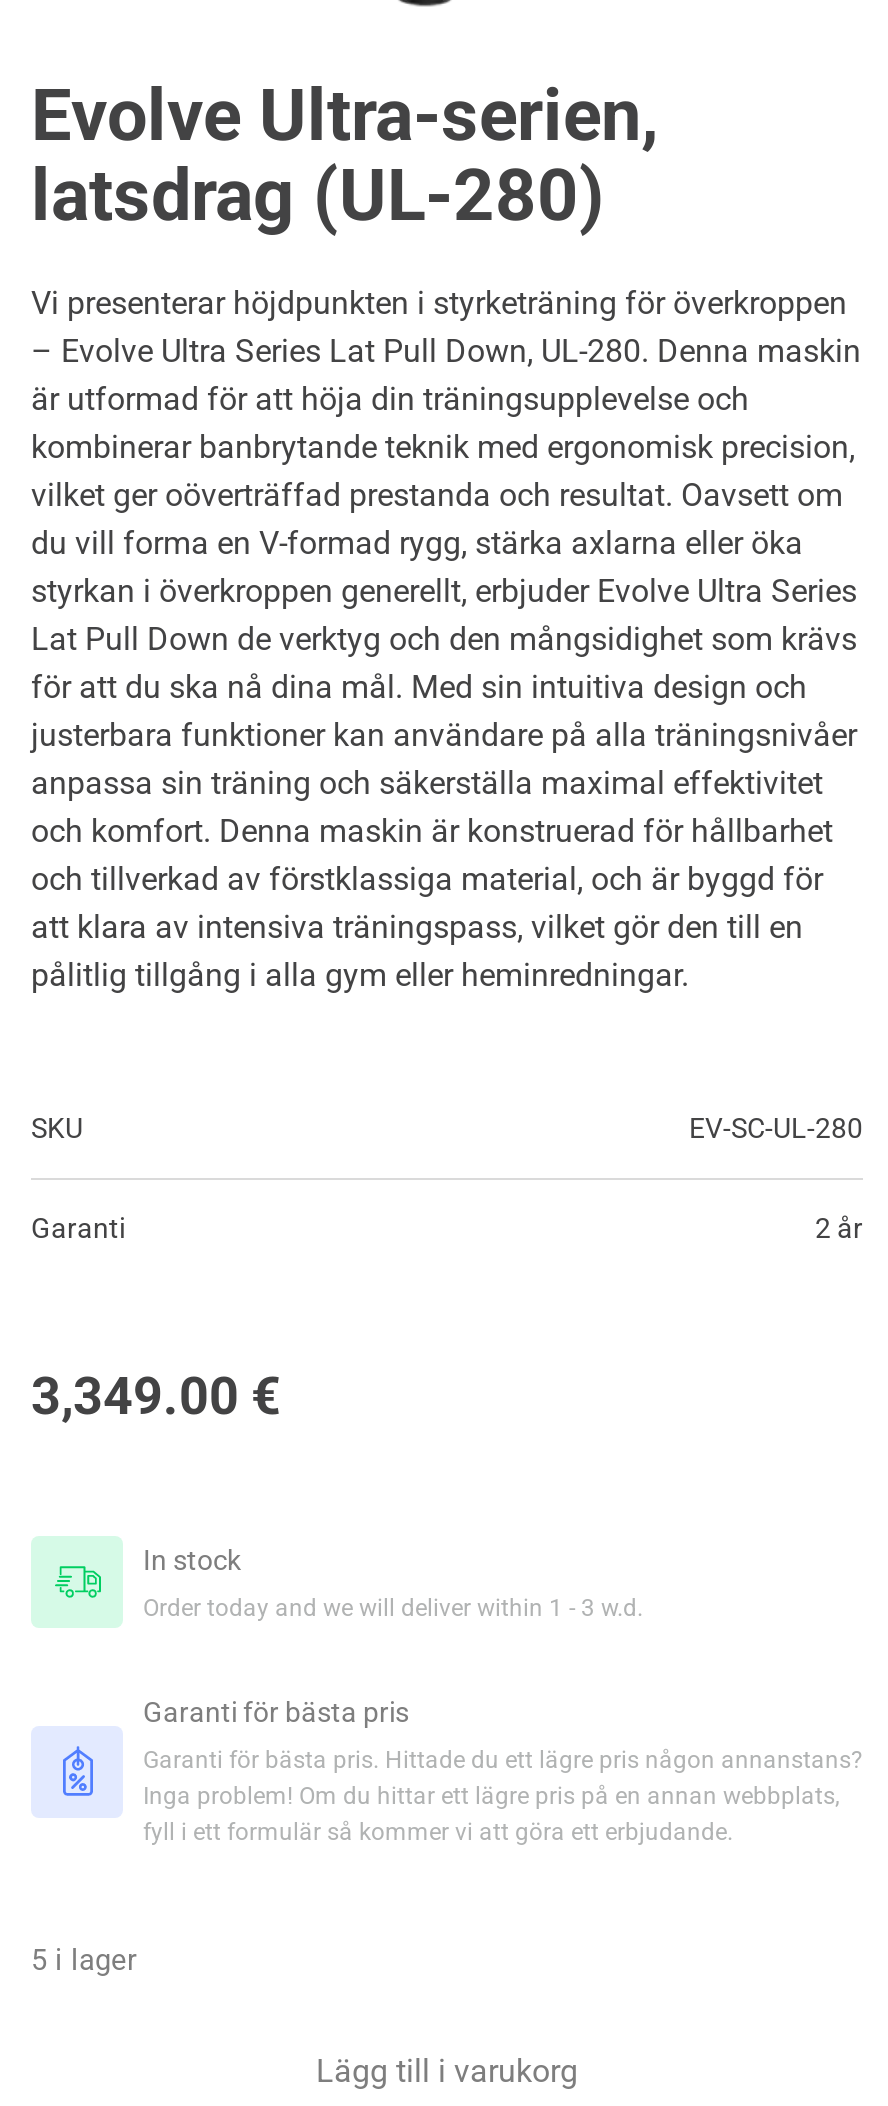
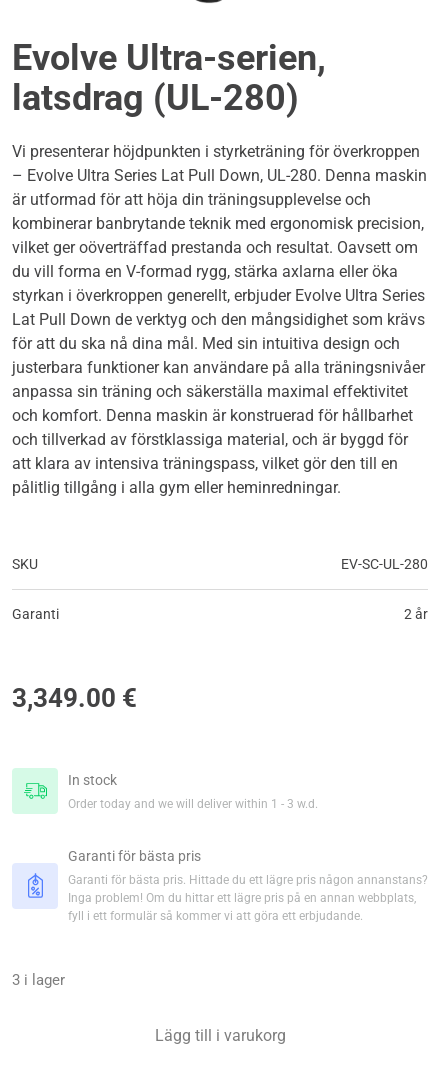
- 5 i lager
+ 3 i lager
